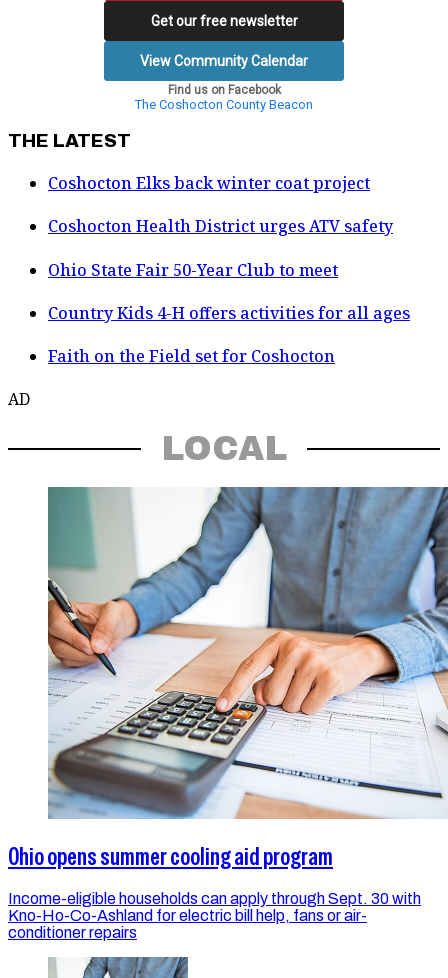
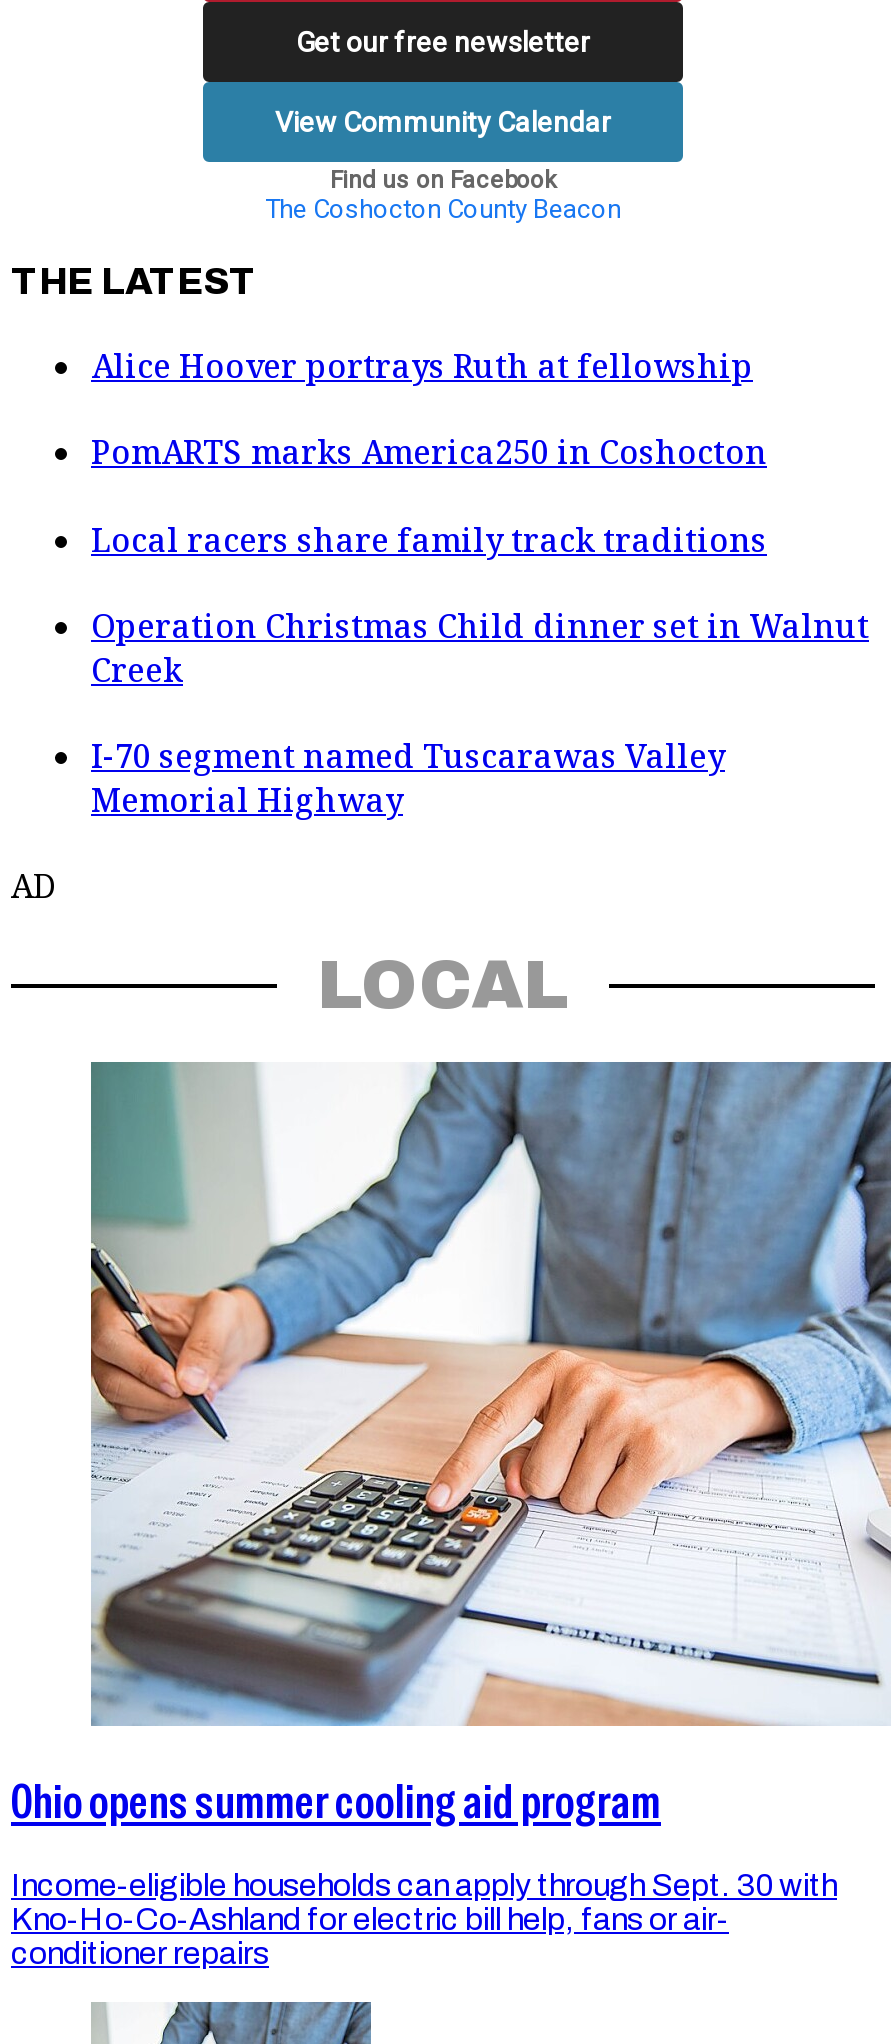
- Coshocton Elks back winter coat project
+ Alice Hoover portrays Ruth at fellowship

- Coshocton Health District urges ATV safety
+ PomARTS marks America250 in Coshocton

- Ohio State Fair 50-Year Club to meet
+ Local racers share family track traditions

- Country Kids 4-H offers activities for all ages
+ Operation Christmas Child dinner set in Walnut
+ Creek

- Faith on the Field set for Coshocton
+ I-70 segment named Tuscarawas Valley
+ Memorial Highway
